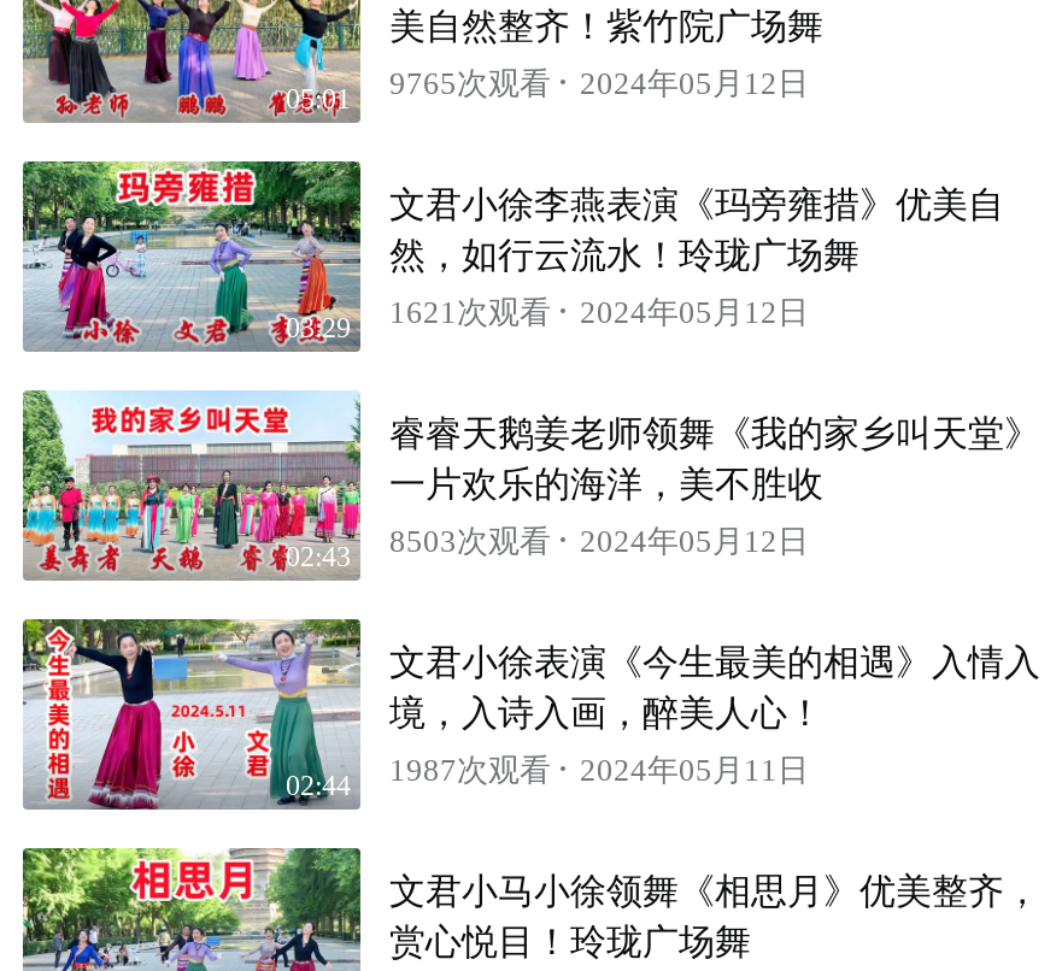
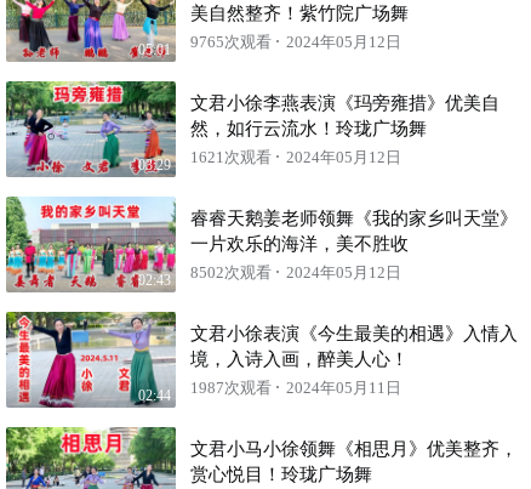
- 8503次观看
+ 8502次观看
